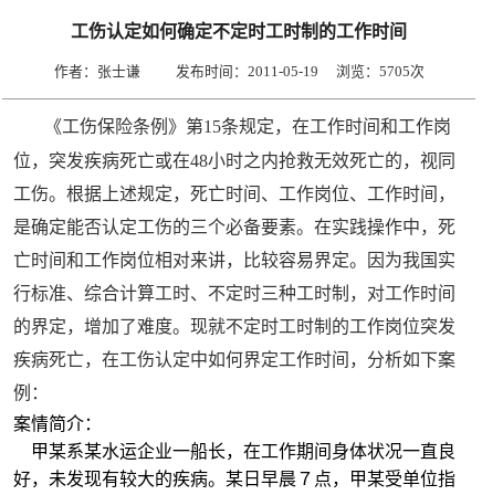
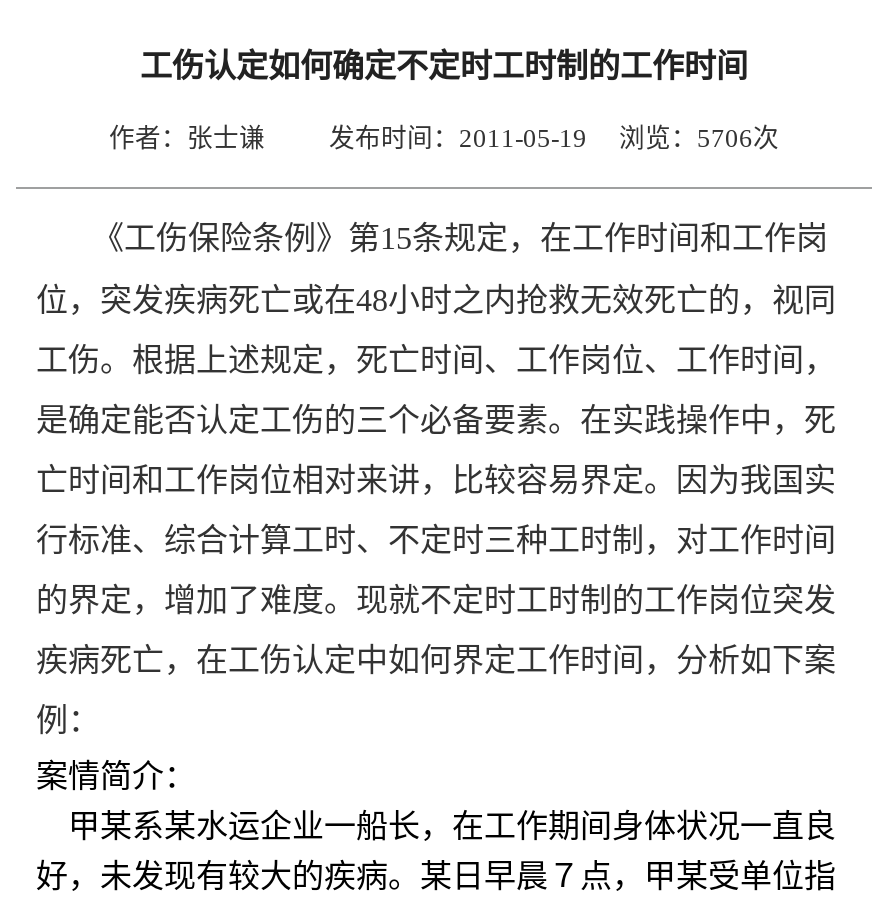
- 作者：张士谦 发布时间：2011-05-19 浏览：5705次
+ 作者：张士谦 发布时间：2011-05-19 浏览：5706次
